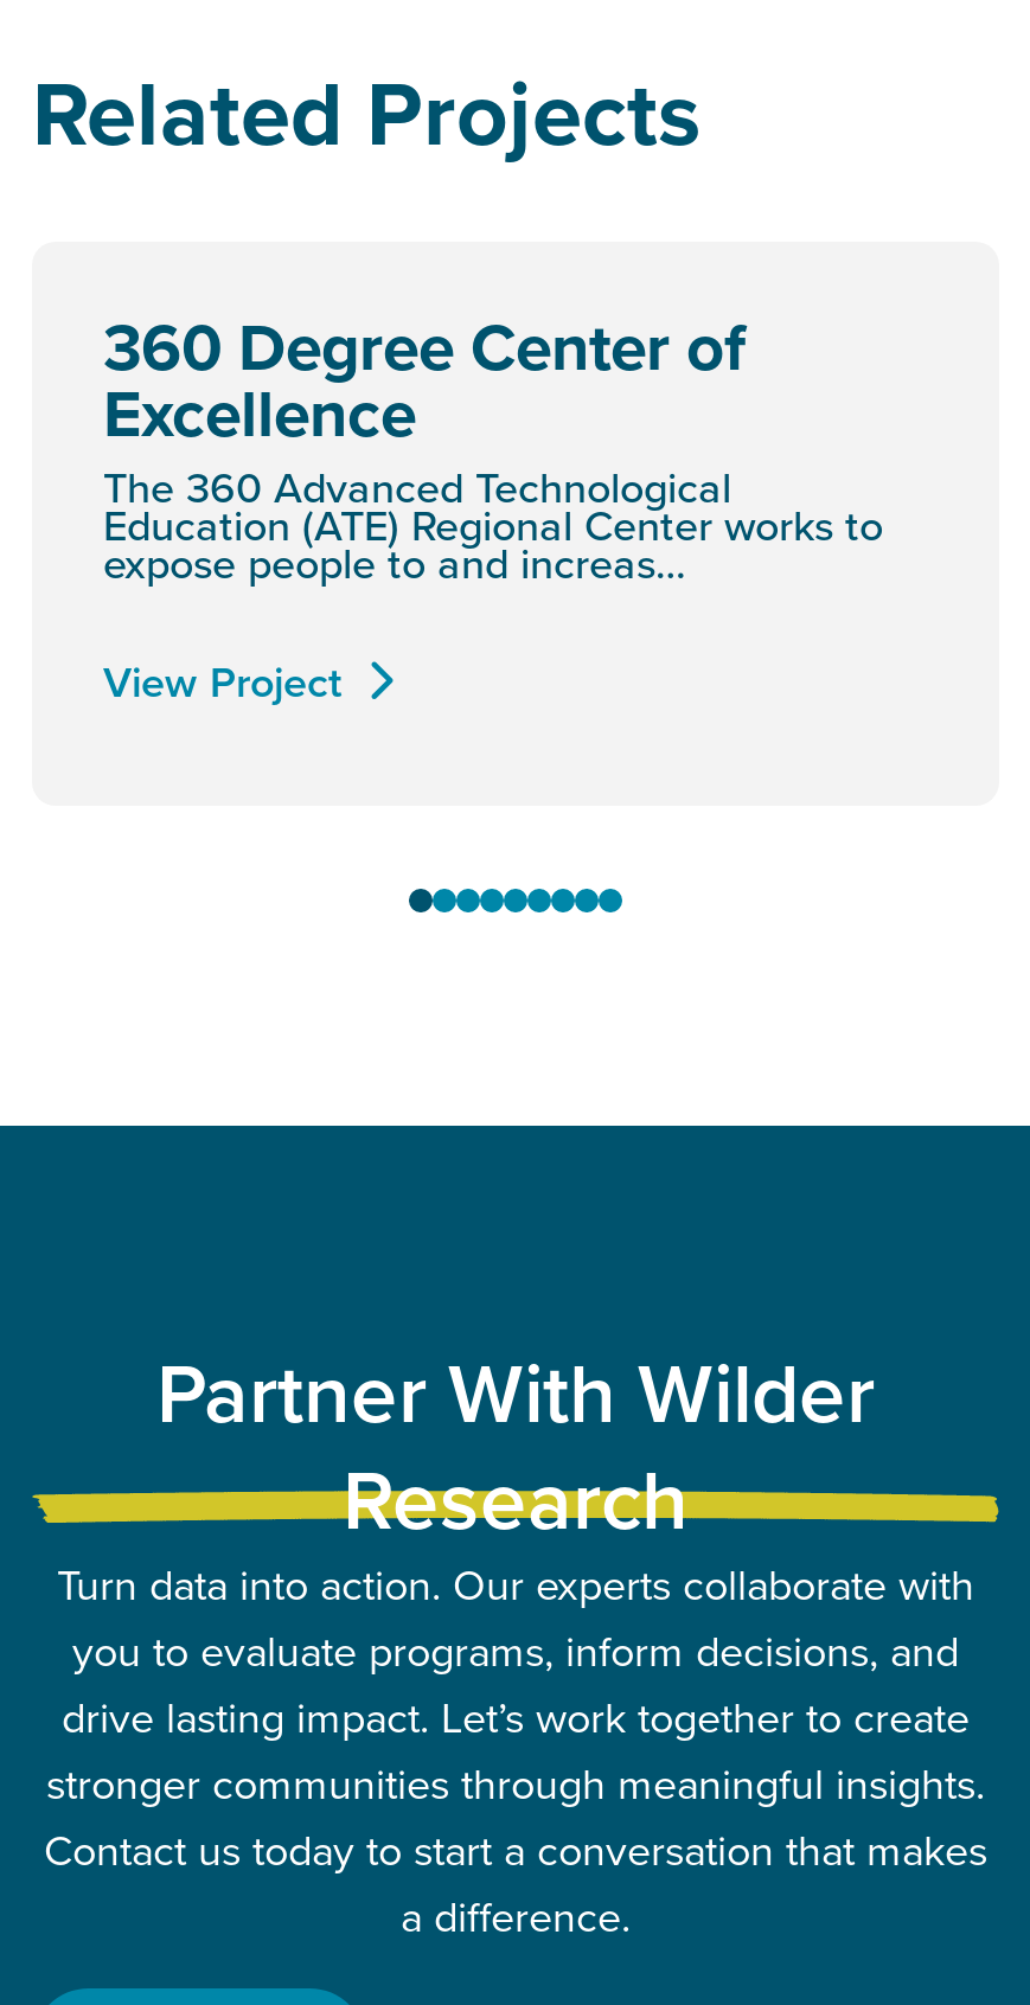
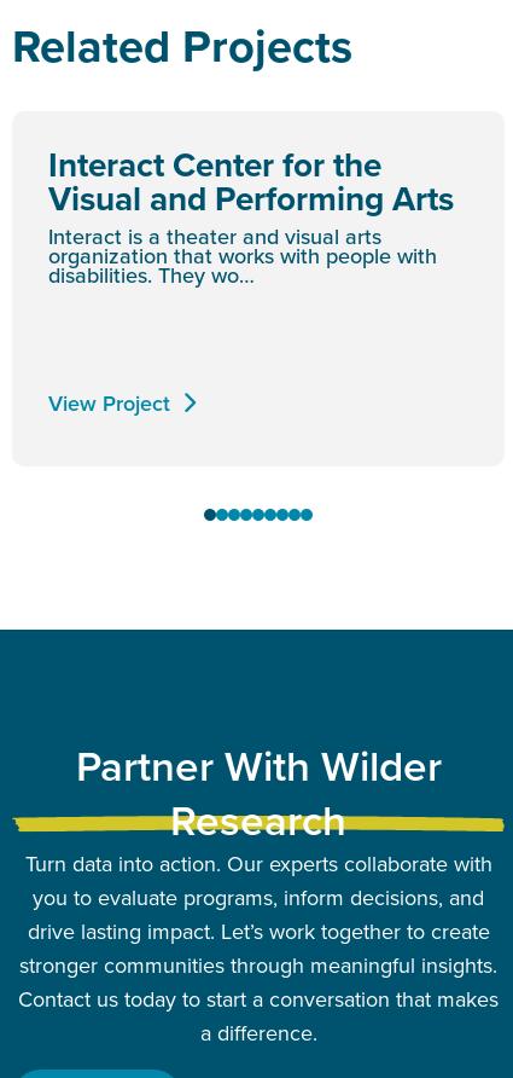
- 360 Degree Center of
- Excellence
- The 360 Advanced Technological
- Education (ATE) Regional Center works to
- expose people to and increas…
+ Interact Center for the
+ Visual and Performing Arts
+ Interact is a theater and visual arts
+ organization that works with people with
+ disabilities. They wo…
